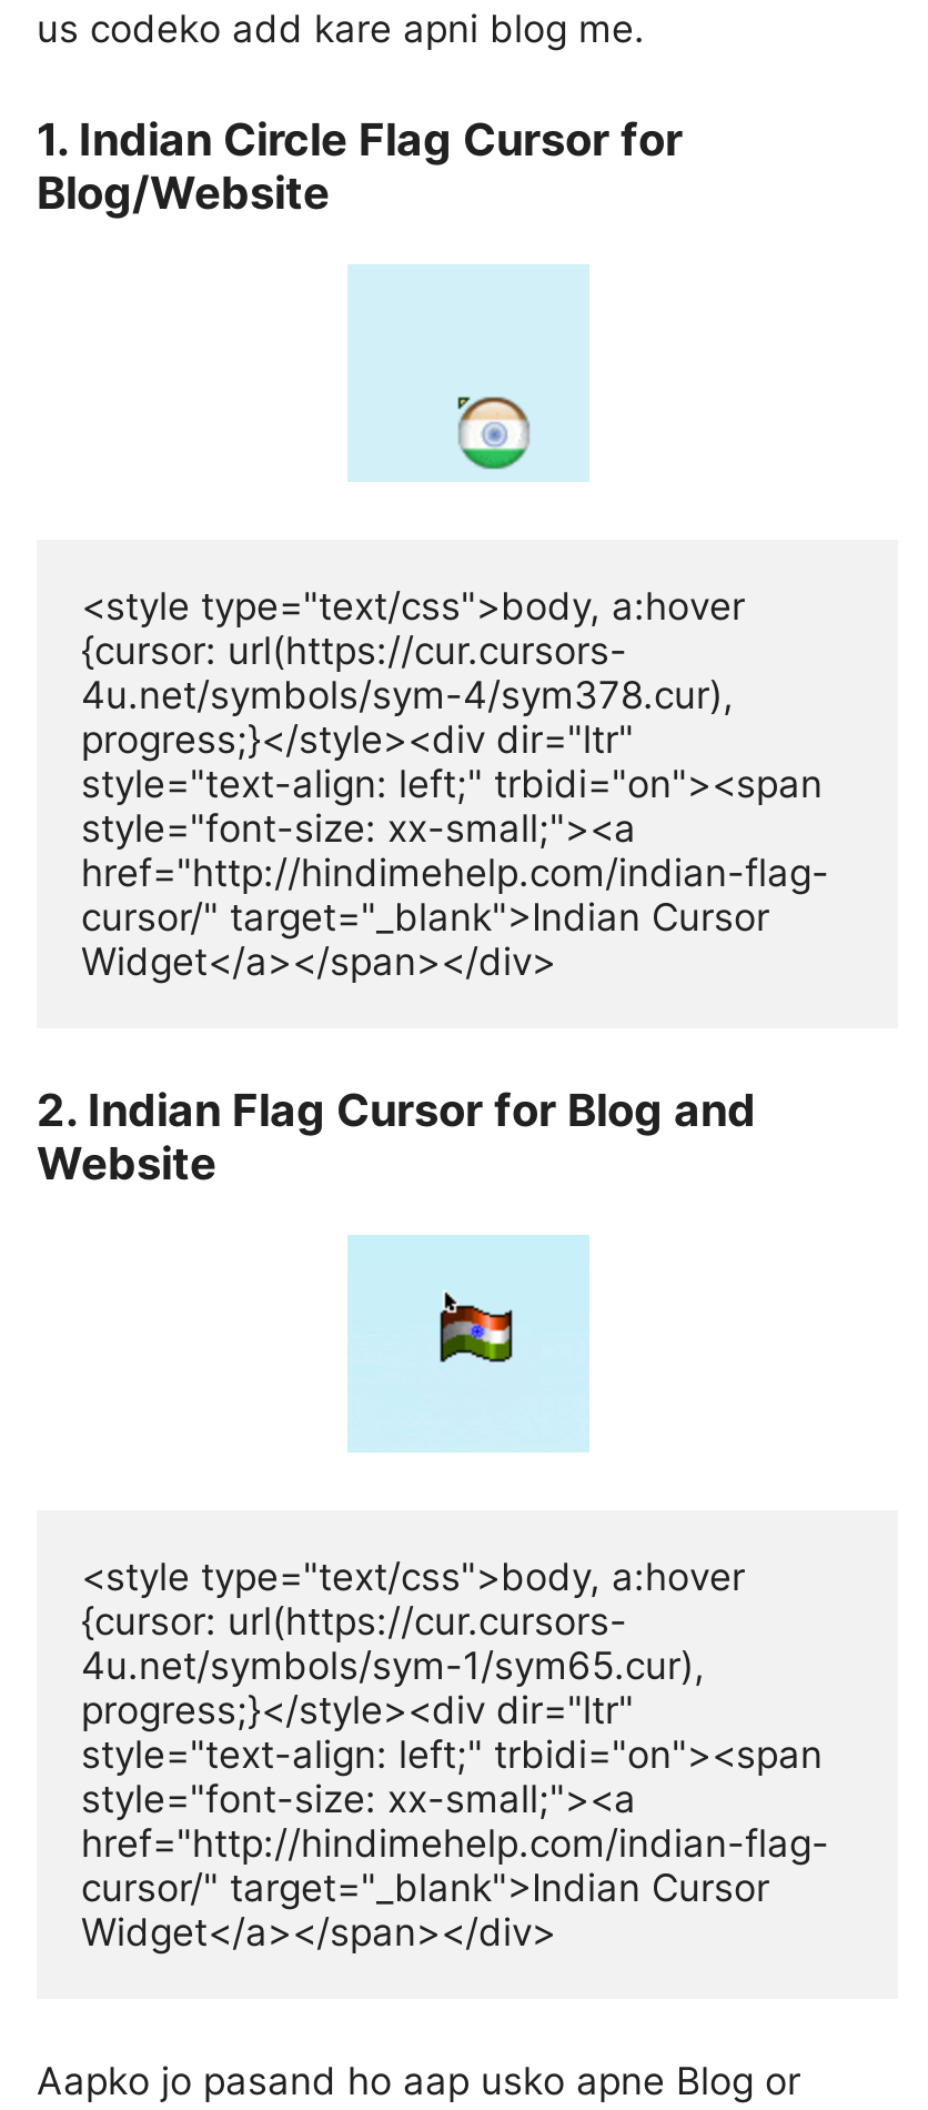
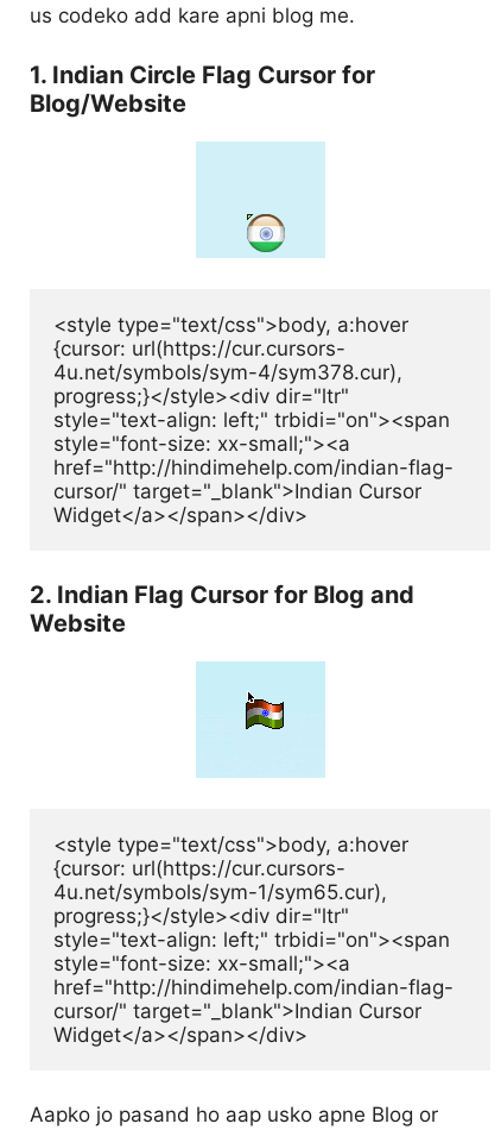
- [image]
+ [image]
